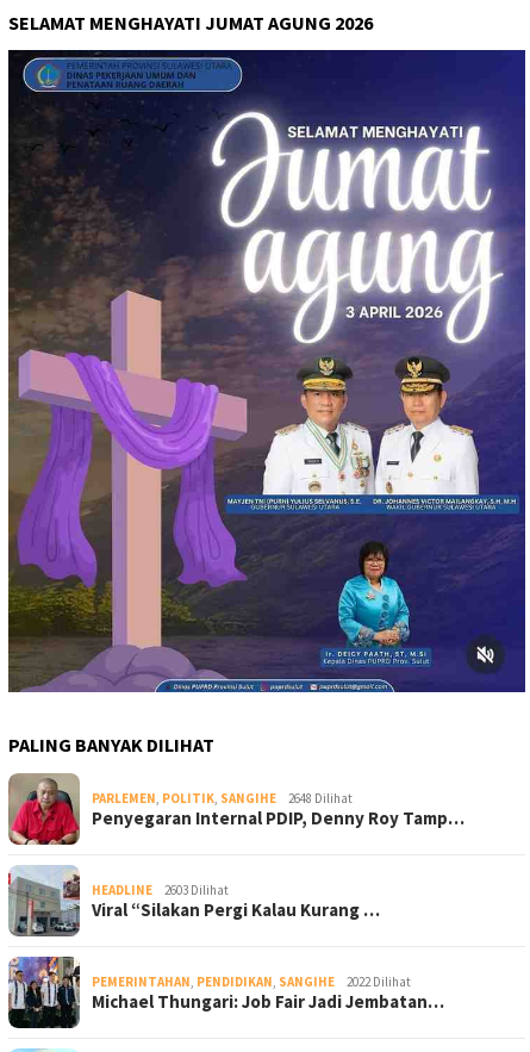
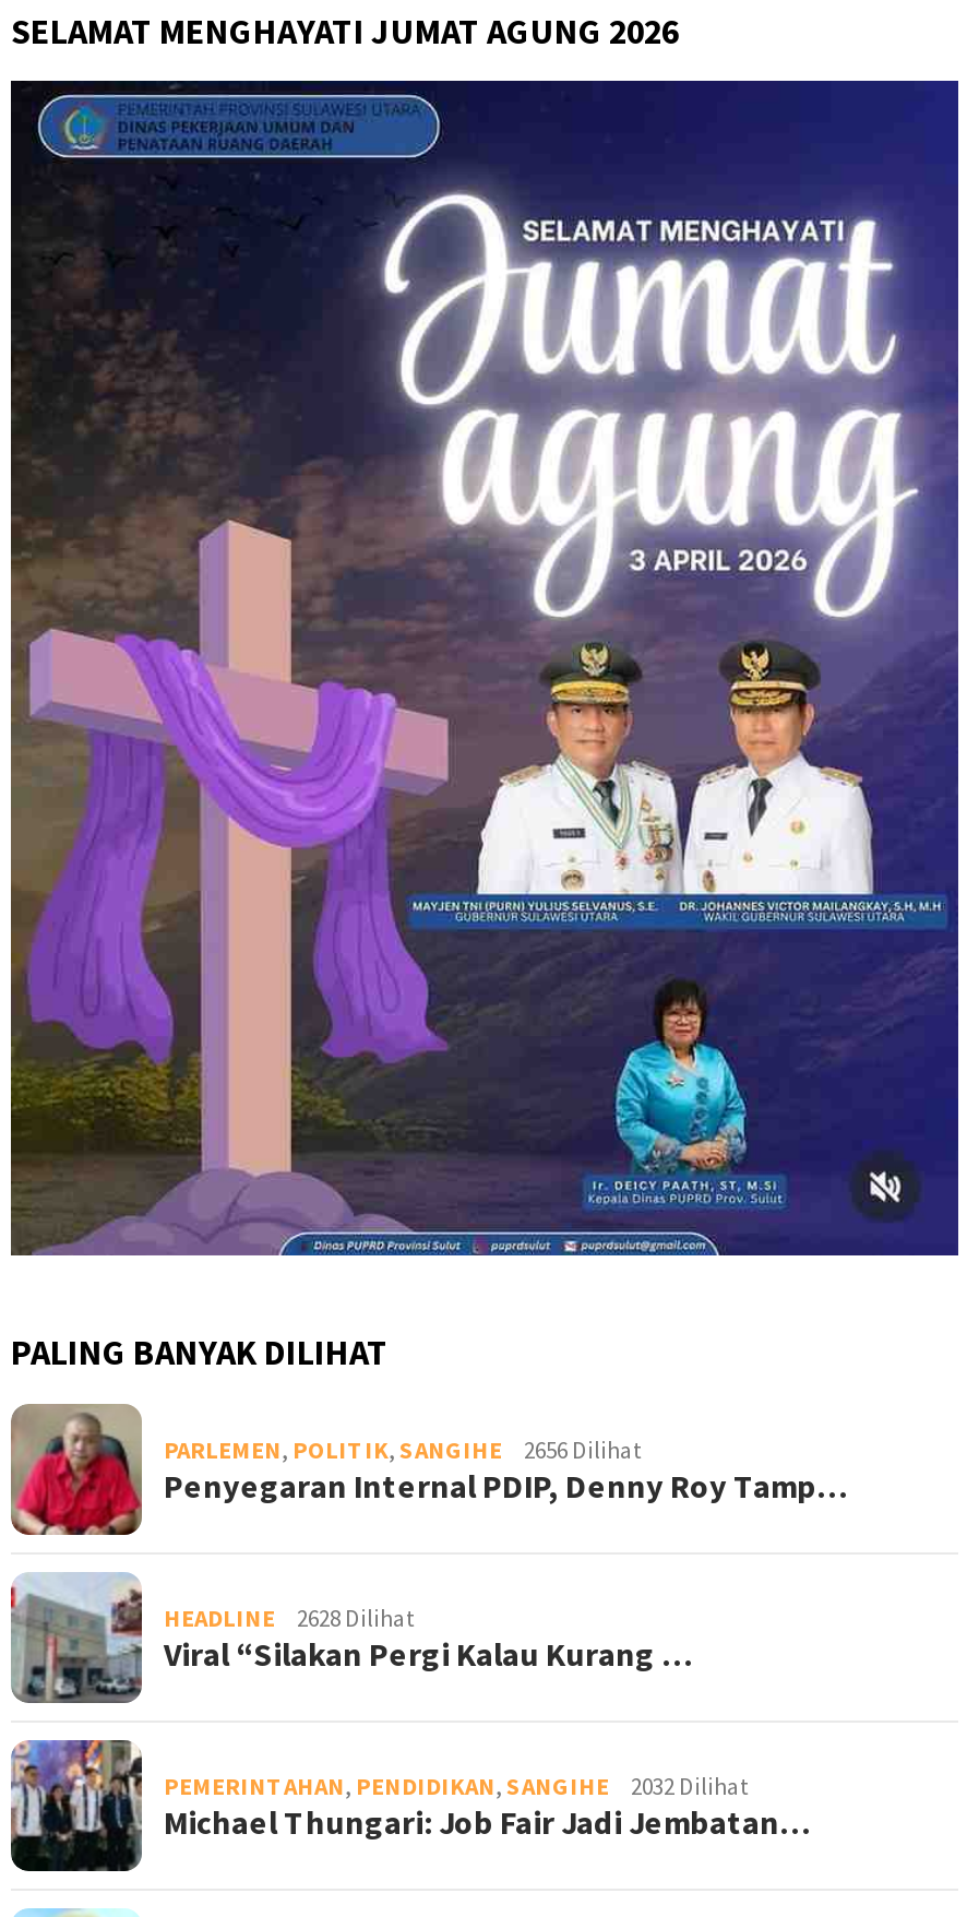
- PARLEMEN, POLITIK, SANGIHE 2648 Dilihat
+ PARLEMEN, POLITIK, SANGIHE 2656 Dilihat

- HEADLINE 2603 Dilihat
+ HEADLINE 2628 Dilihat

- PEMERINTAHAN, PENDIDIKAN, SANGIHE 2022 Dilihat
+ PEMERINTAHAN, PENDIDIKAN, SANGIHE 2032 Dilihat
